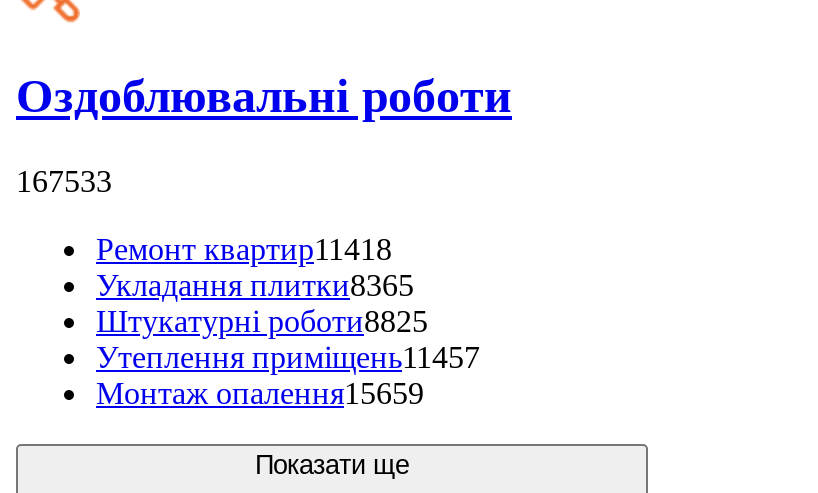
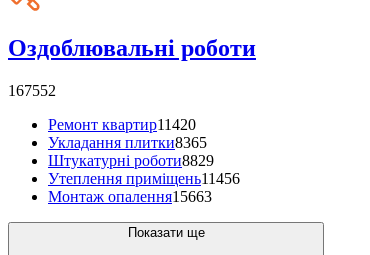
- 167533
+ 167552

- Ремонт квартир11418
+ Ремонт квартир11420

- Штукатурні роботи8825
+ Штукатурні роботи8829

- Утеплення приміщень11457
+ Утеплення приміщень11456

- Монтаж опалення15659
+ Монтаж опалення15663
